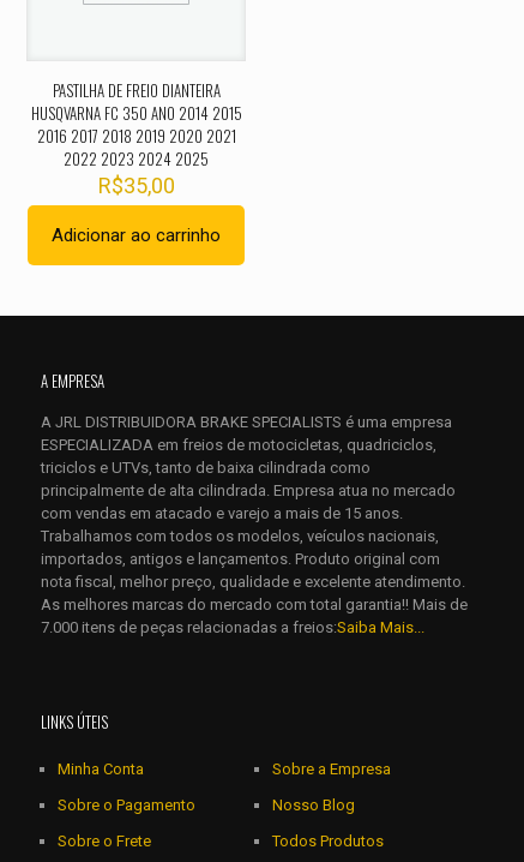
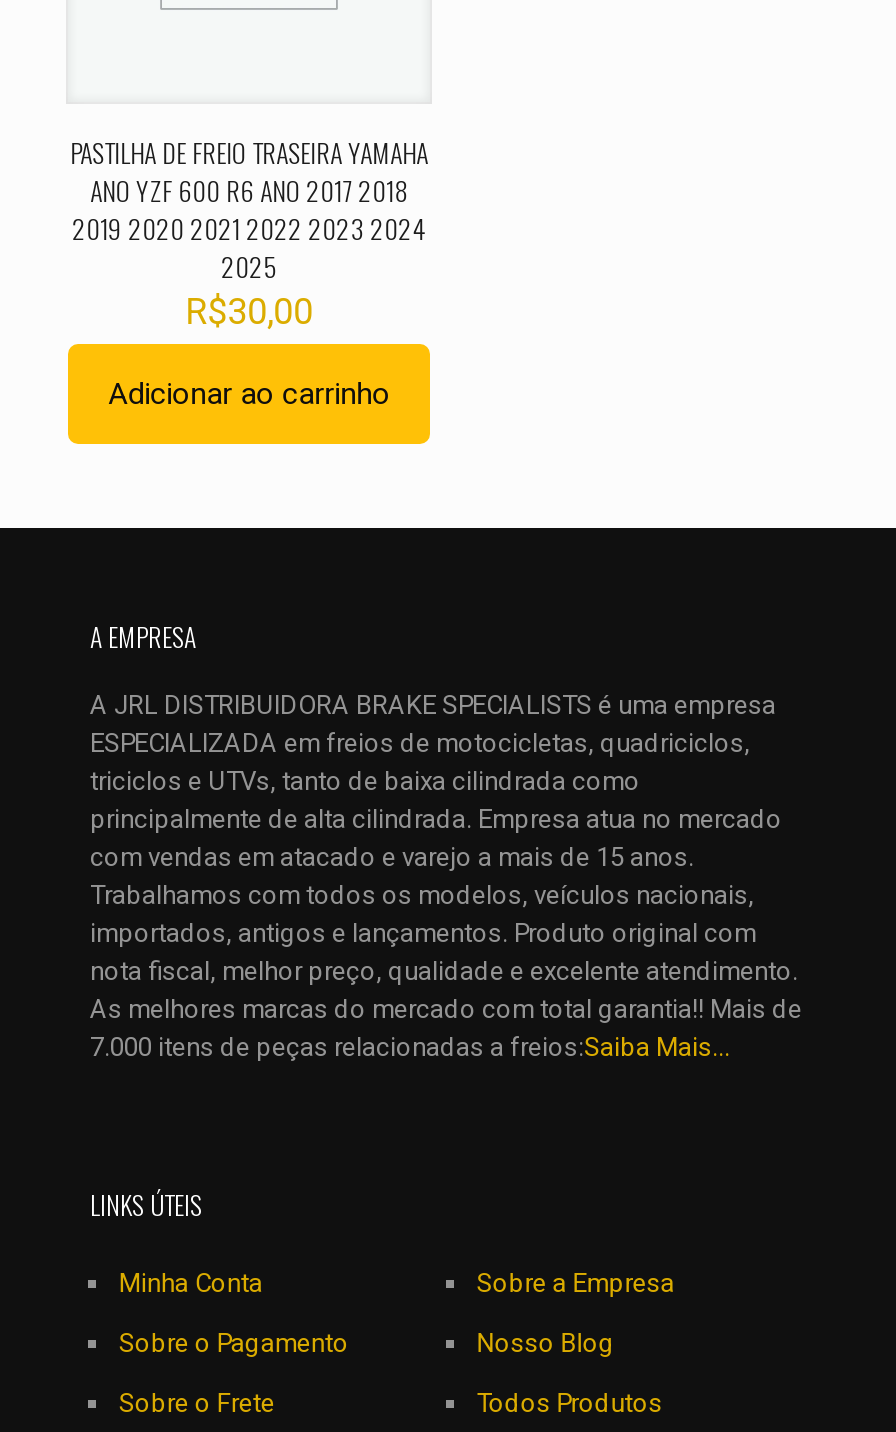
- PASTILHA DE FREIO DIANTEIRA
- HUSQVARNA FC 350 ANO 2014 2015
- 2016 2017 2018 2019 2020 2021
- 2022 2023 2024 2025
- R$35,00
+ PASTILHA DE FREIO TRASEIRA YAMAHA
+ ANO YZF 600 R6 ANO 2017 2018
+ 2019 2020 2021 2022 2023 2024
+ 2025
+ R$30,00
